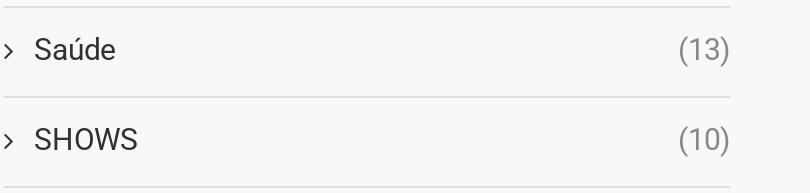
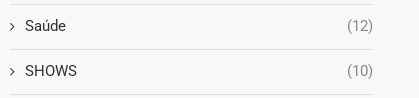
- (13)
+ (12)
